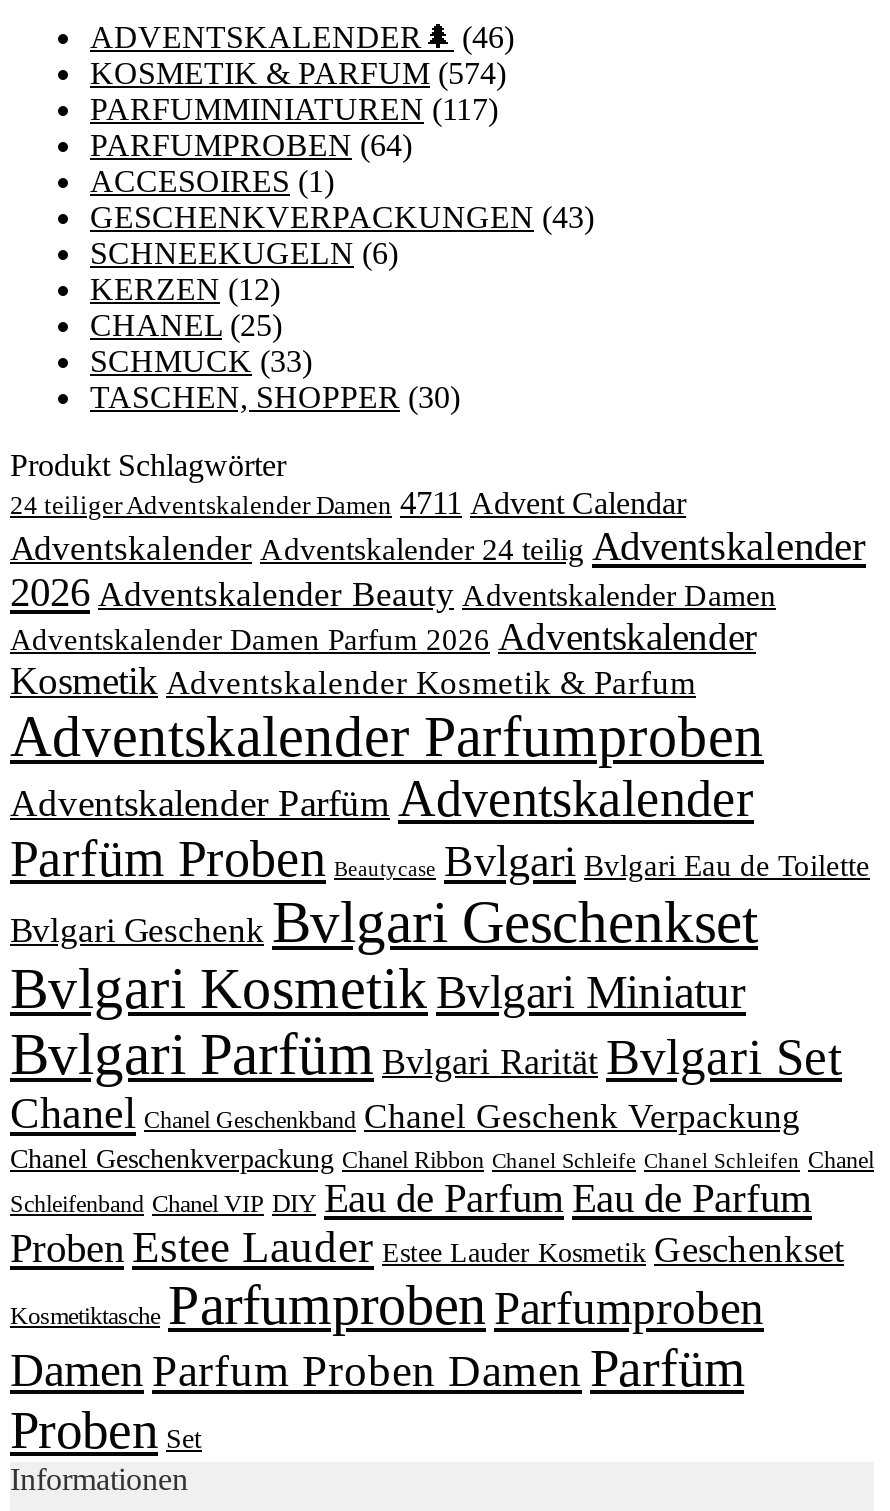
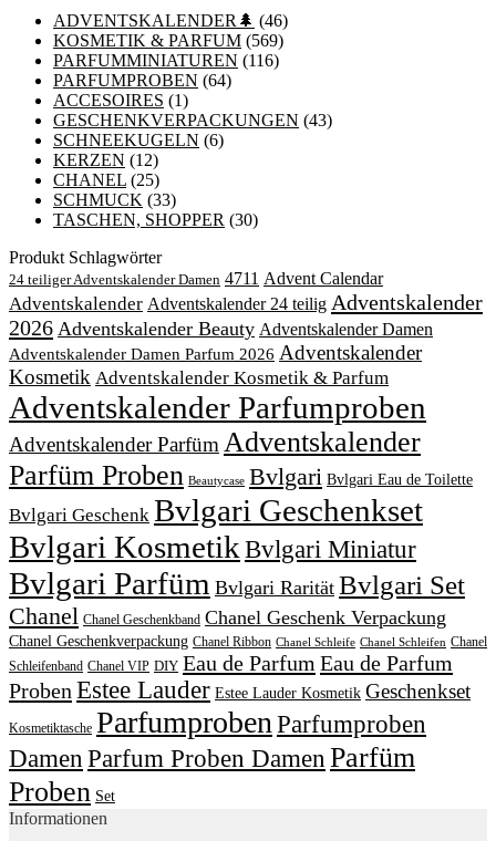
- KOSMETIK & PARFUM (574)
+ KOSMETIK & PARFUM (569)

- PARFUMMINIATUREN (117)
+ PARFUMMINIATUREN (116)
